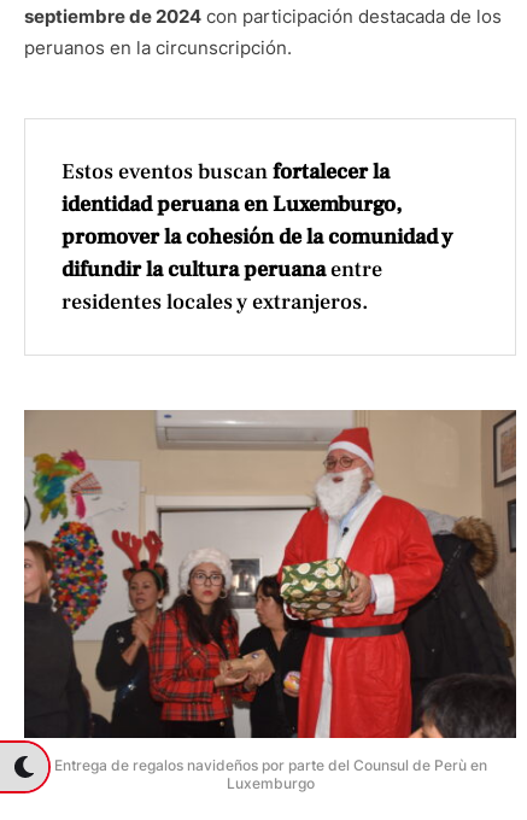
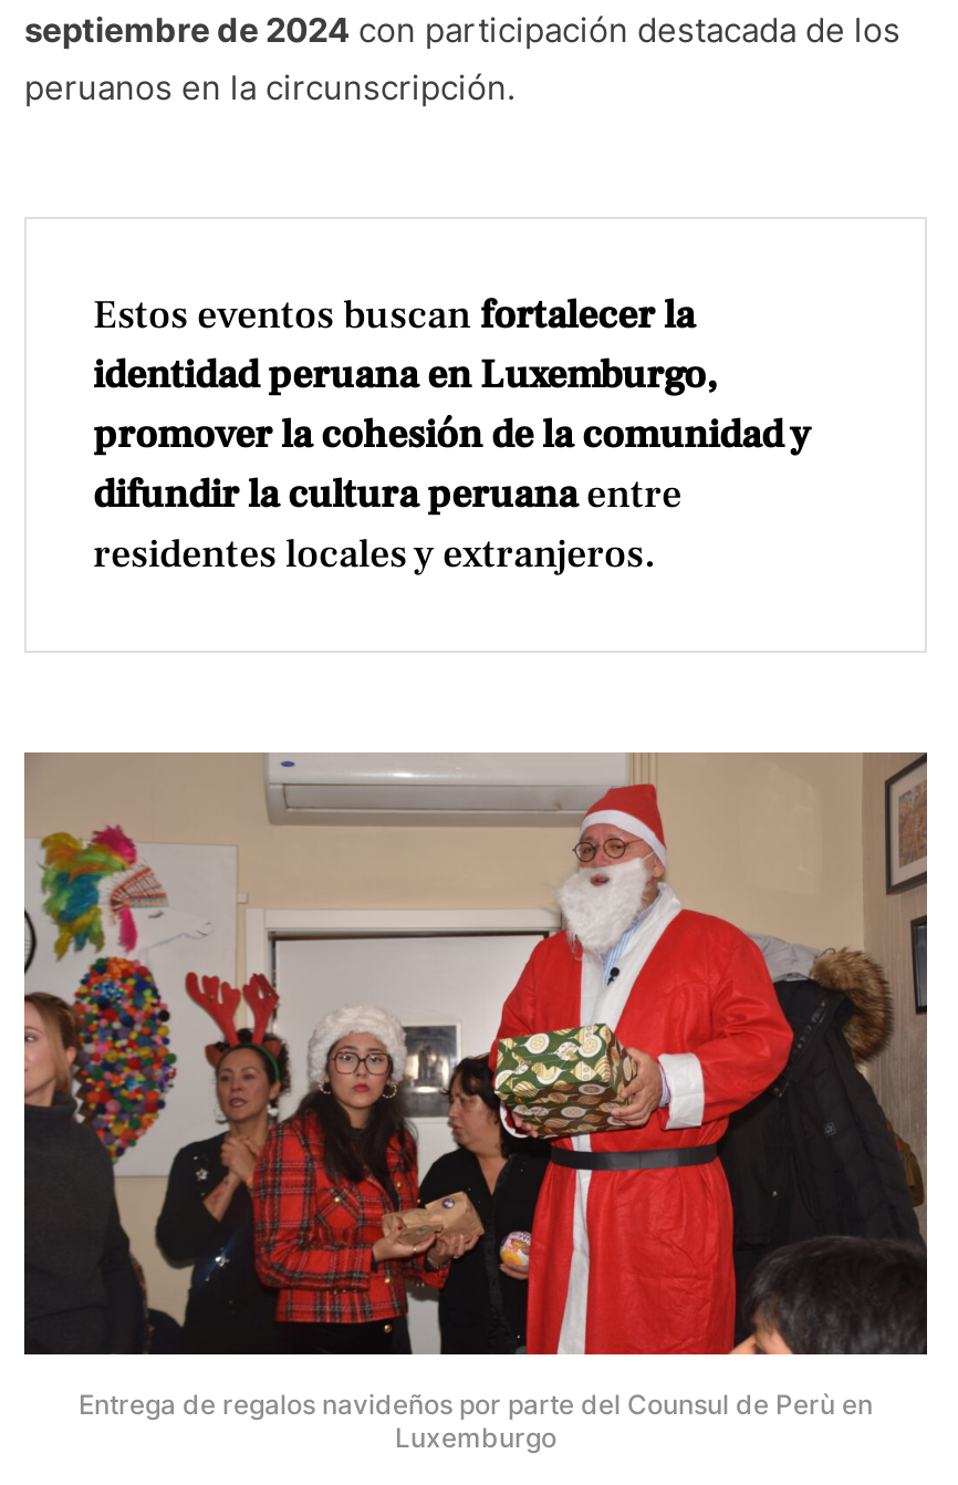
- [image]
